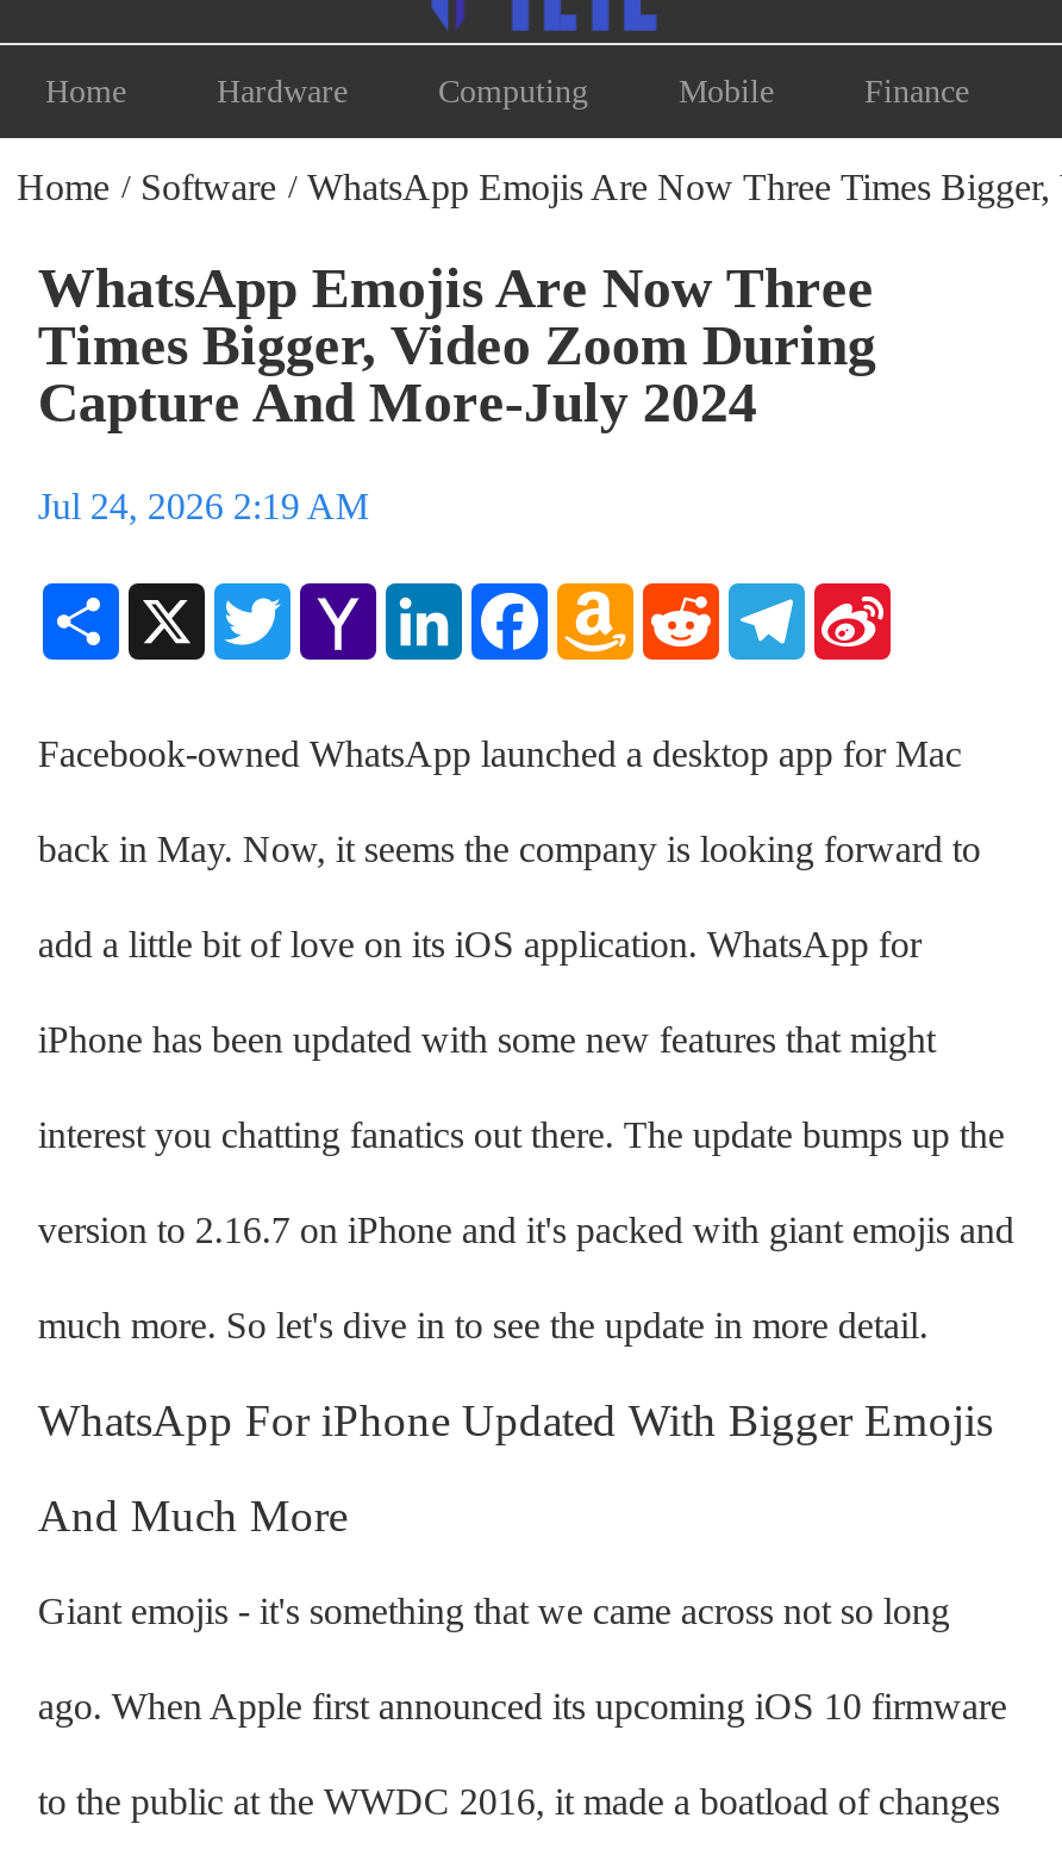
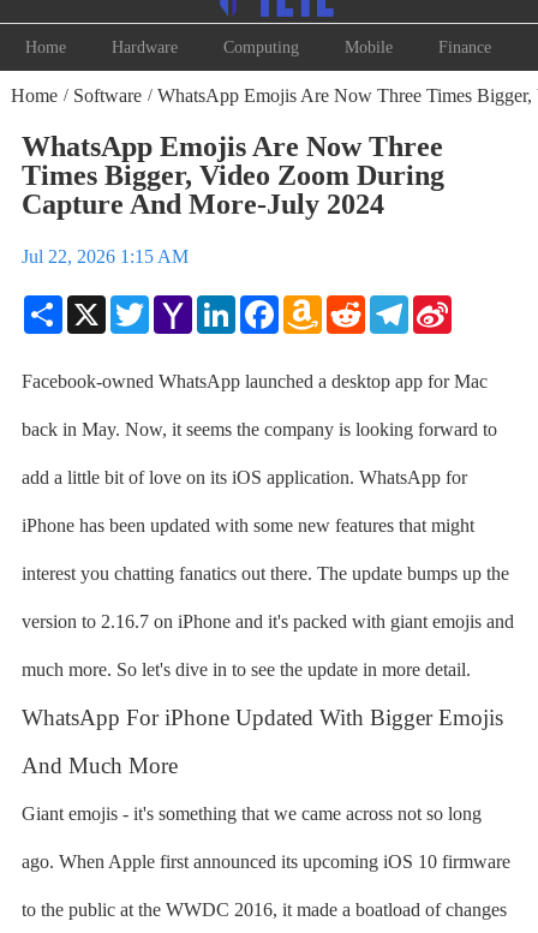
- Jul 24, 2026 2:19 AM
+ Jul 22, 2026 1:15 AM
